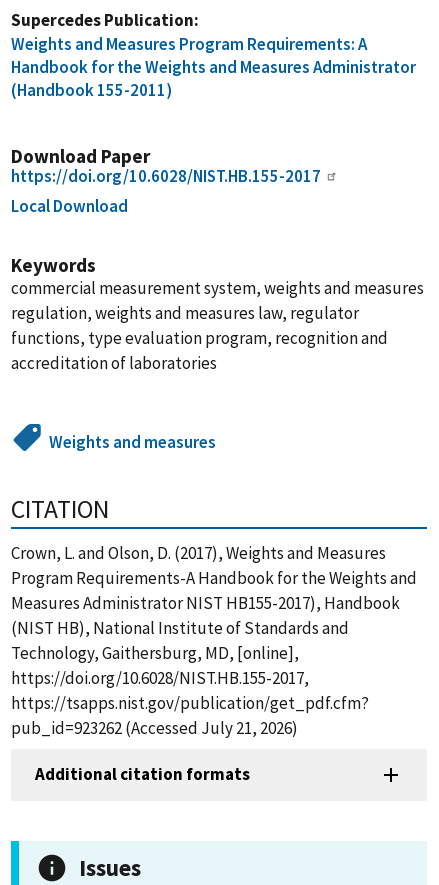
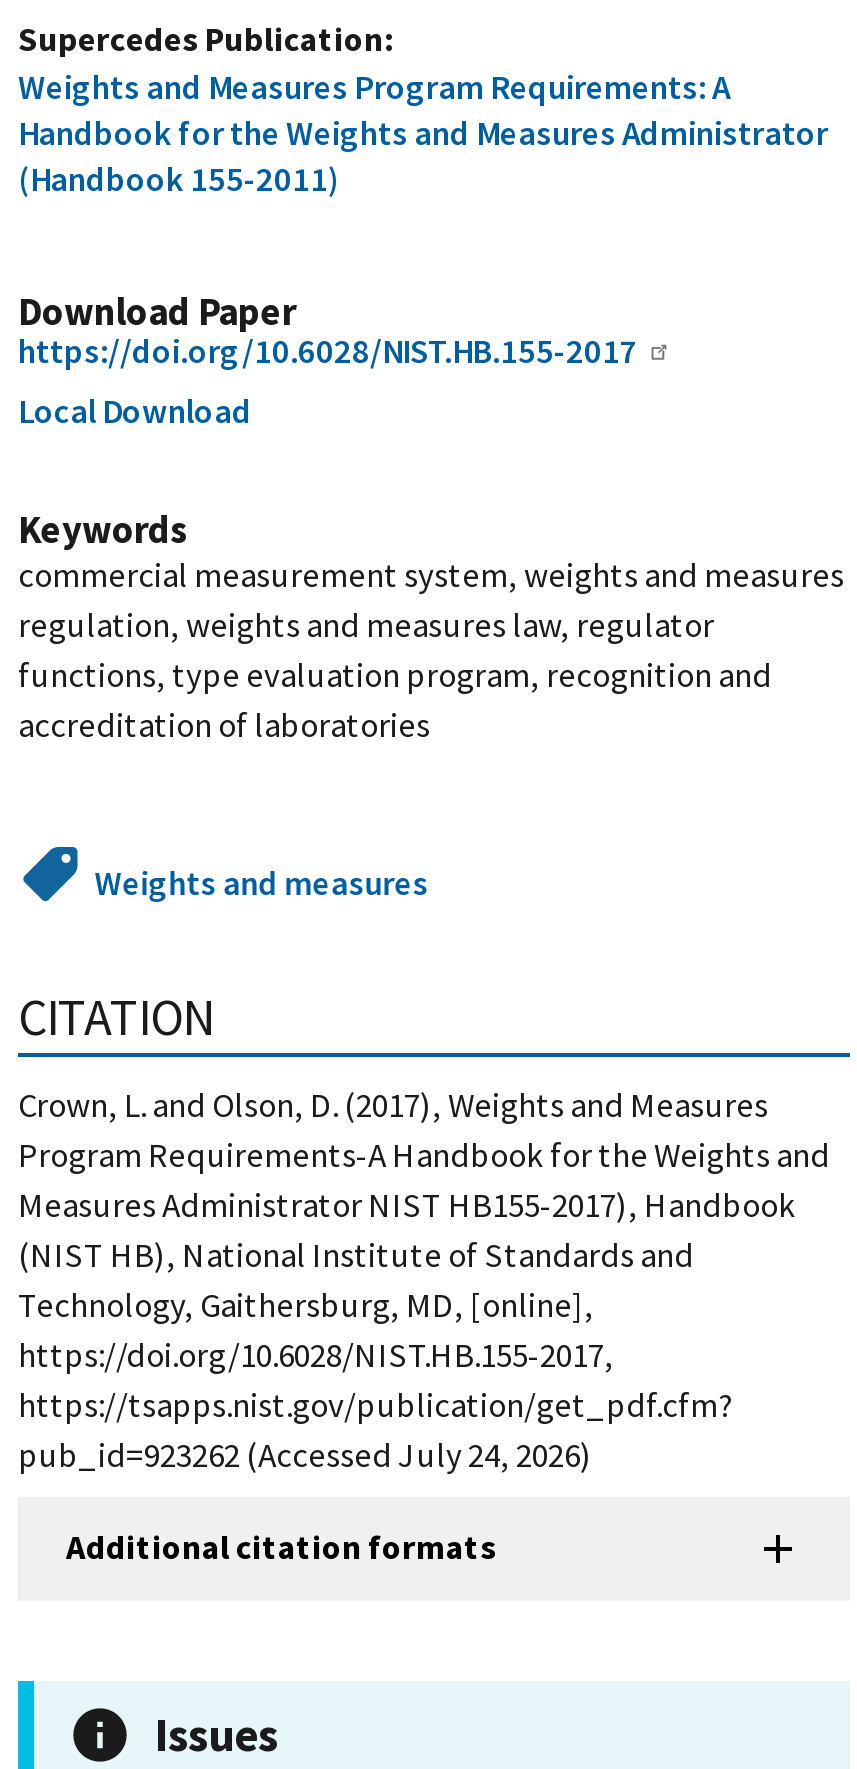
- pub_id=923262 (Accessed July 21, 2026)
+ pub_id=923262 (Accessed July 24, 2026)
